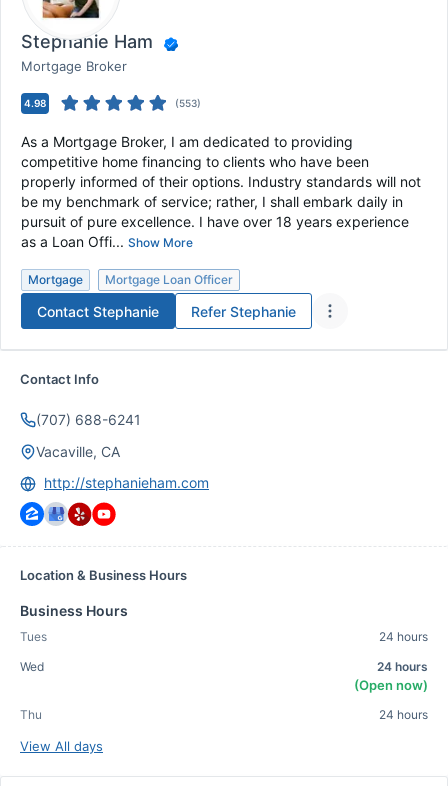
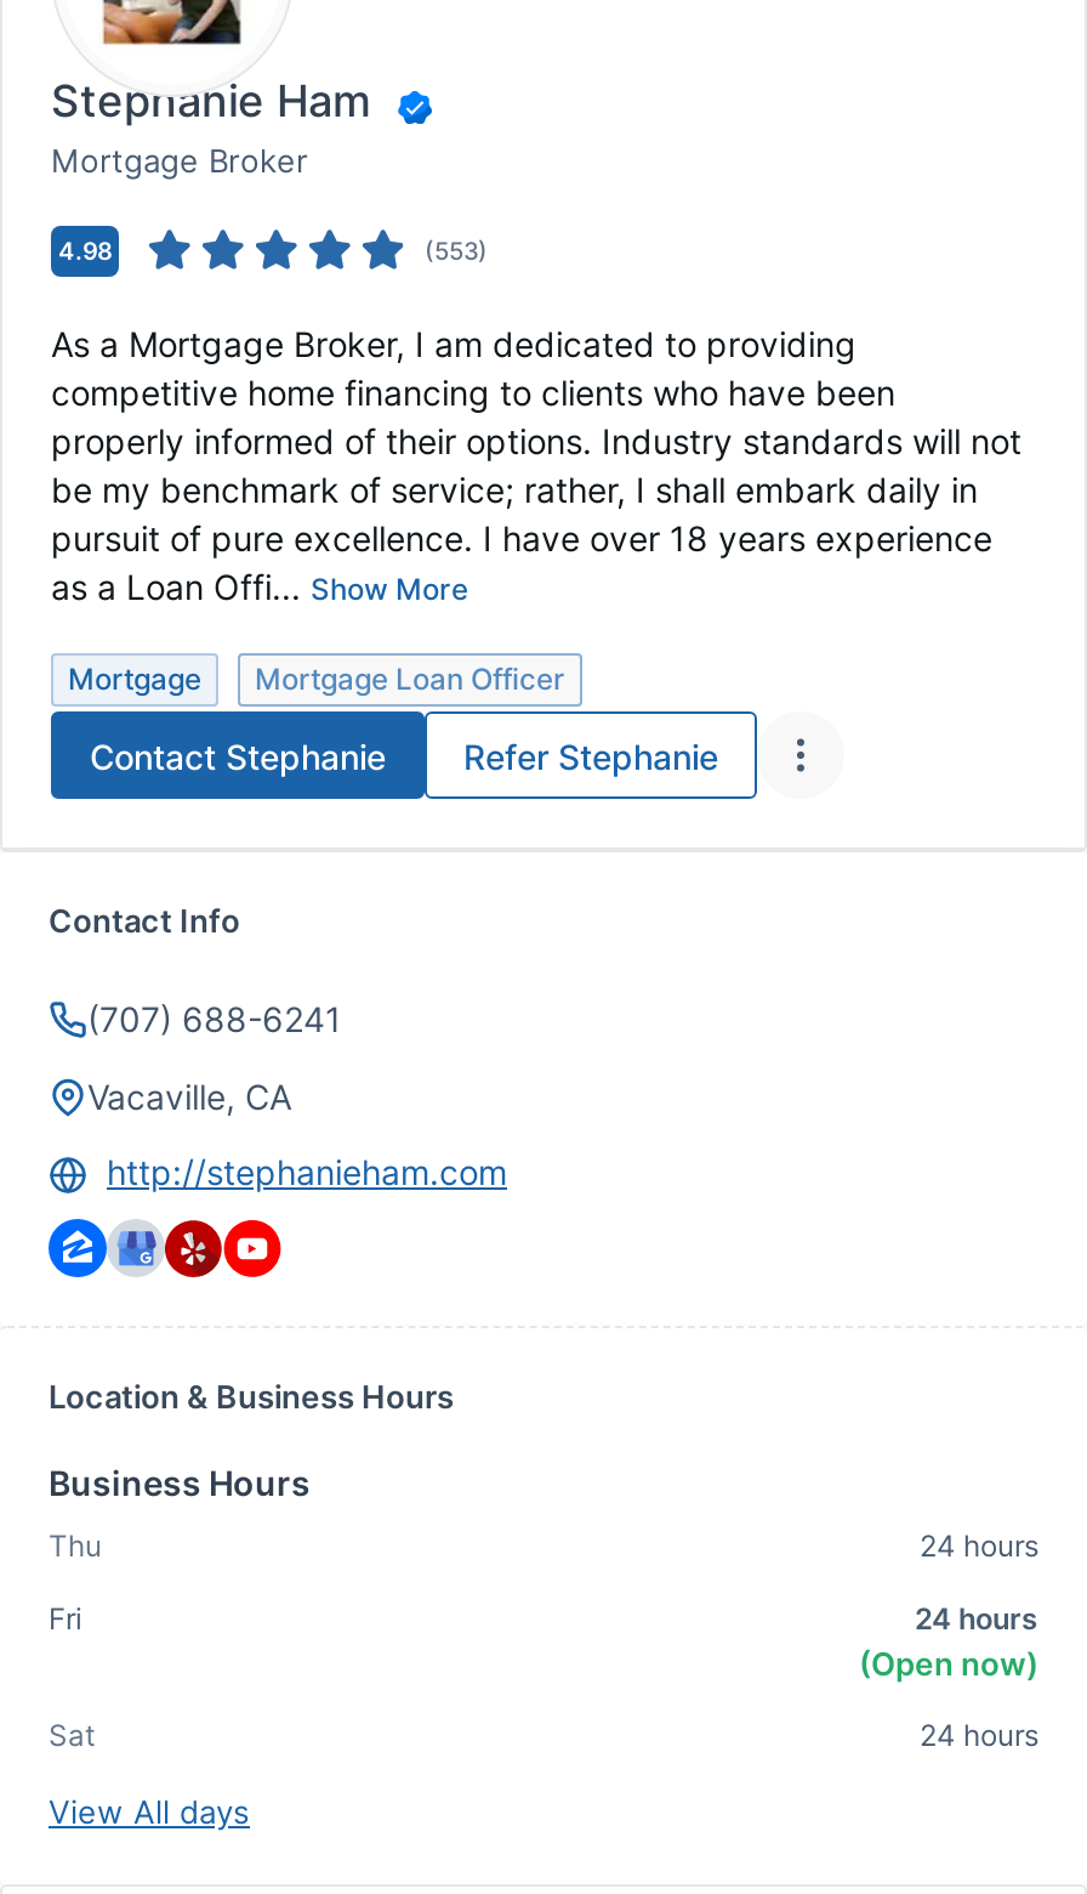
- Tues

- Wed
+ Fri

moved up: Thu

+ Sat
